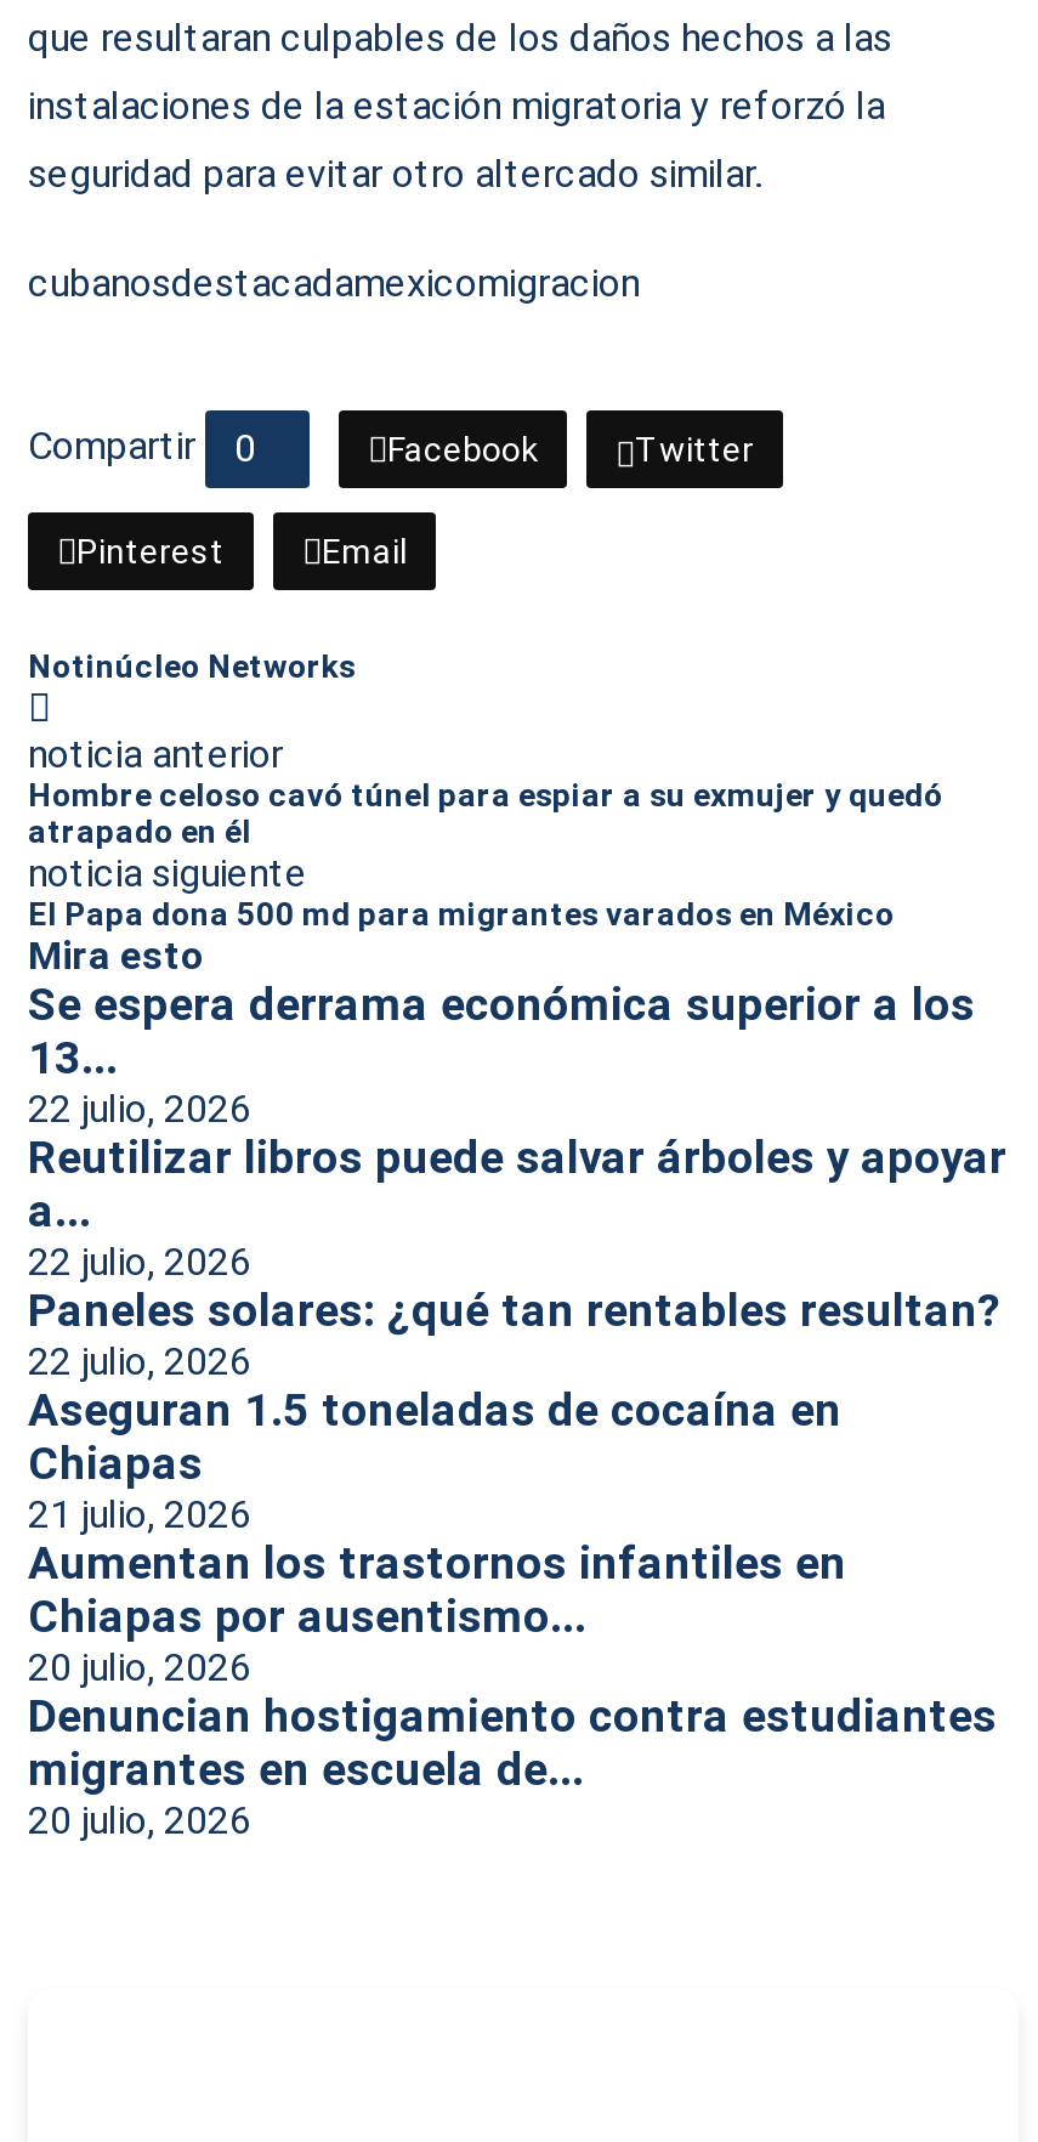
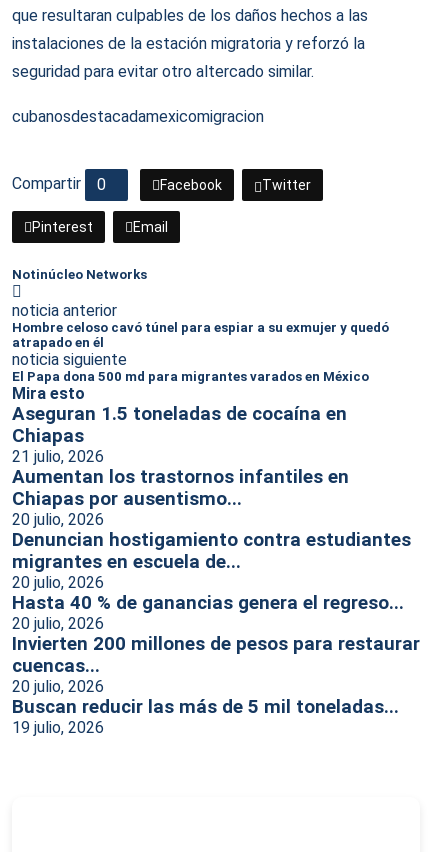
- Se espera derrama económica superior a los
- 13...
- 22 julio, 2026
- Reutilizar libros puede salvar árboles y apoyar
- a...
- 22 julio, 2026
- Paneles solares: ¿qué tan rentables resultan?
- 22 julio, 2026

moved up: Aseguran 1.5 toneladas de cocaína en | Chiapas | 21 julio, 2026 | ... | migrantes en escuela de... | 20 julio, 2026

+ Hasta 40 % de ganancias genera el regreso...
+ 20 julio, 2026
+ Invierten 200 millones de pesos para restaurar
+ cuencas...
+ 20 julio, 2026
+ Buscan reducir las más de 5 mil toneladas...
+ 19 julio, 2026
